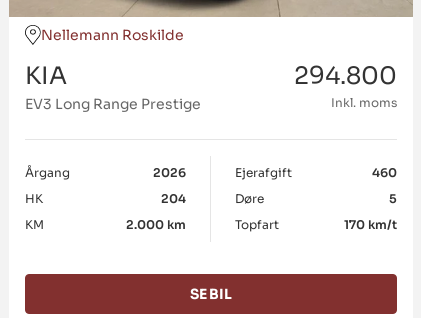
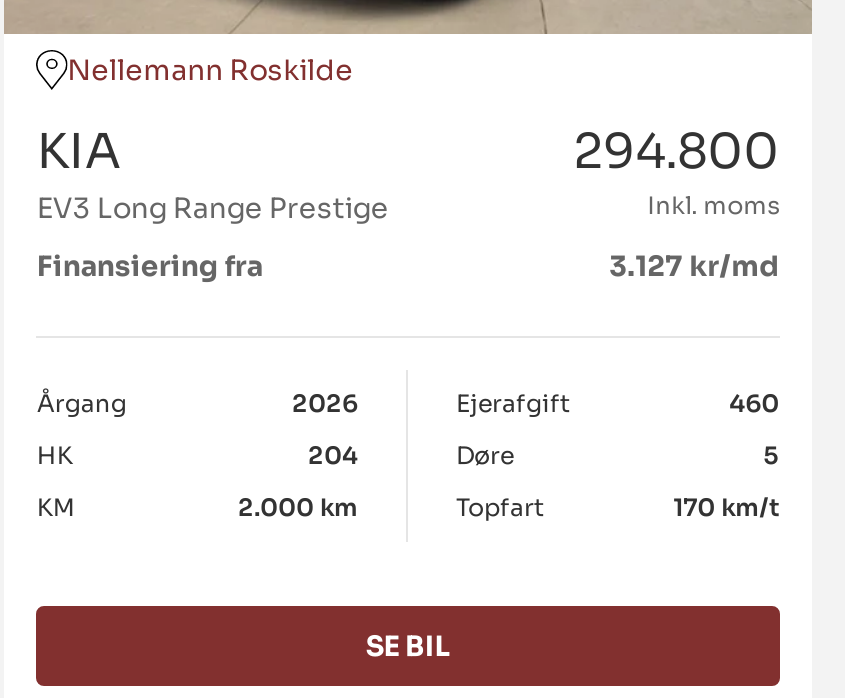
+ Finansiering fra
+ 3.127 kr/md
